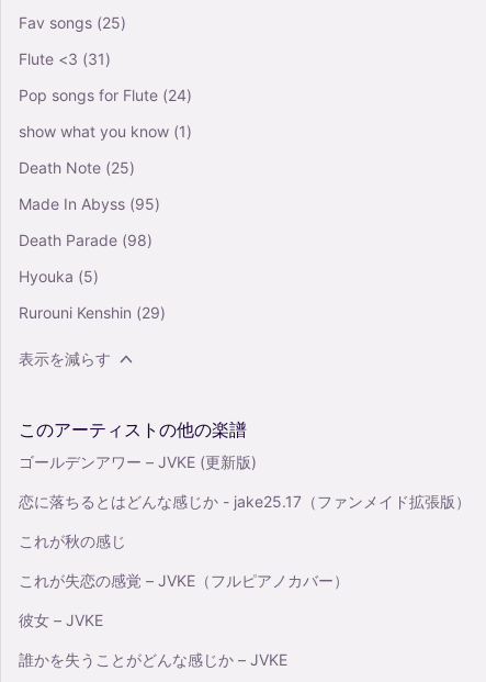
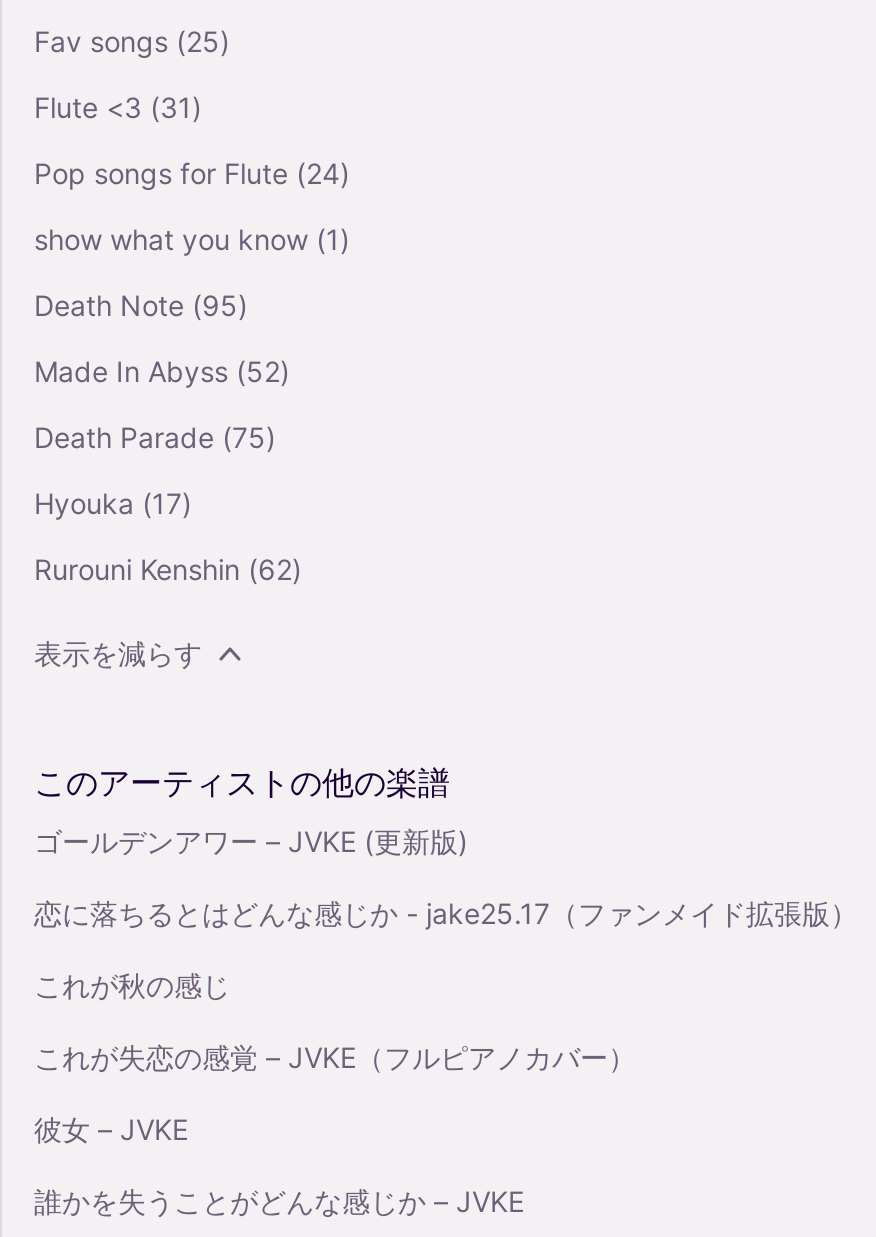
- Death Note (25)
+ Death Note (95)

- Made In Abyss (95)
+ Made In Abyss (52)

- Death Parade (98)
+ Death Parade (75)

- Hyouka (5)
+ Hyouka (17)

- Rurouni Kenshin (29)
+ Rurouni Kenshin (62)
